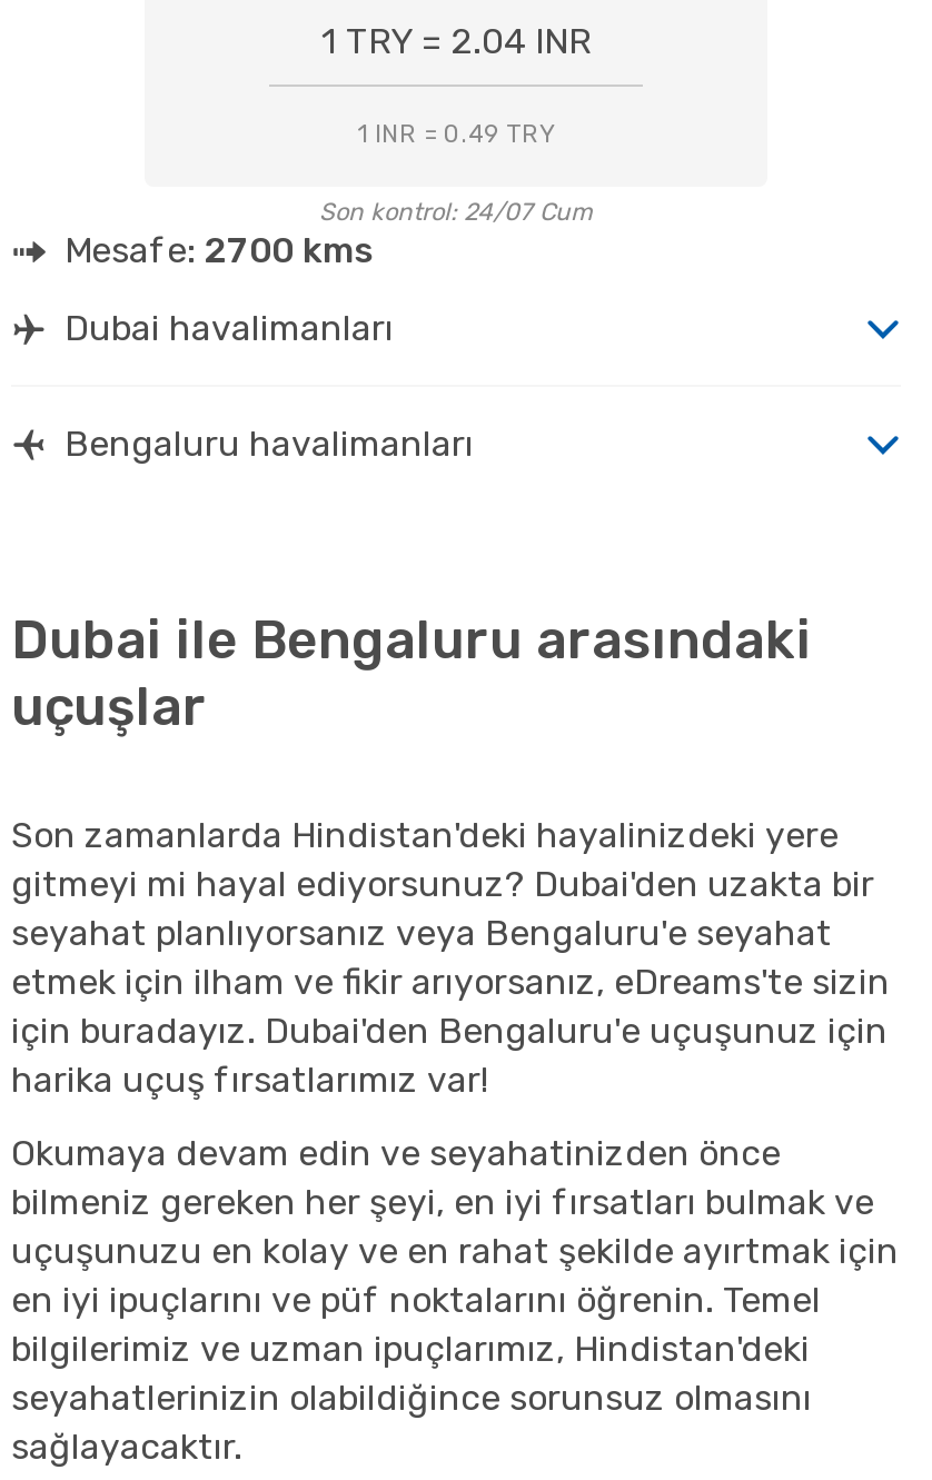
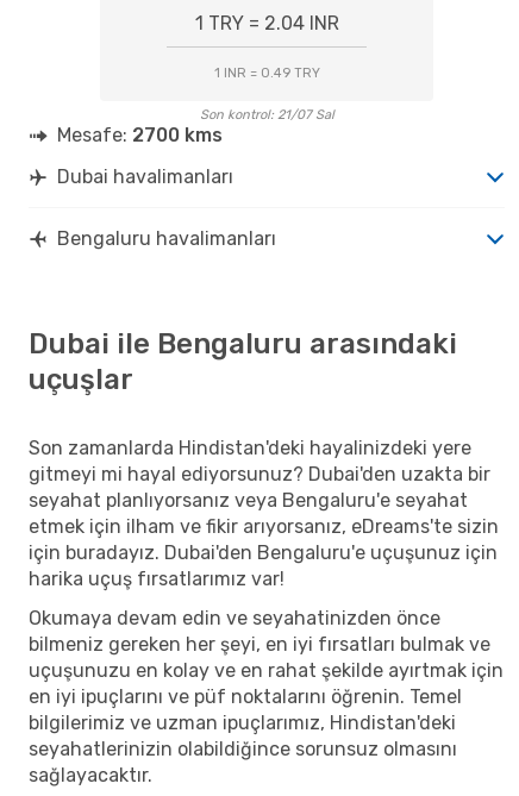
- Son kontrol: 24/07 Cum
+ Son kontrol: 21/07 Sal
